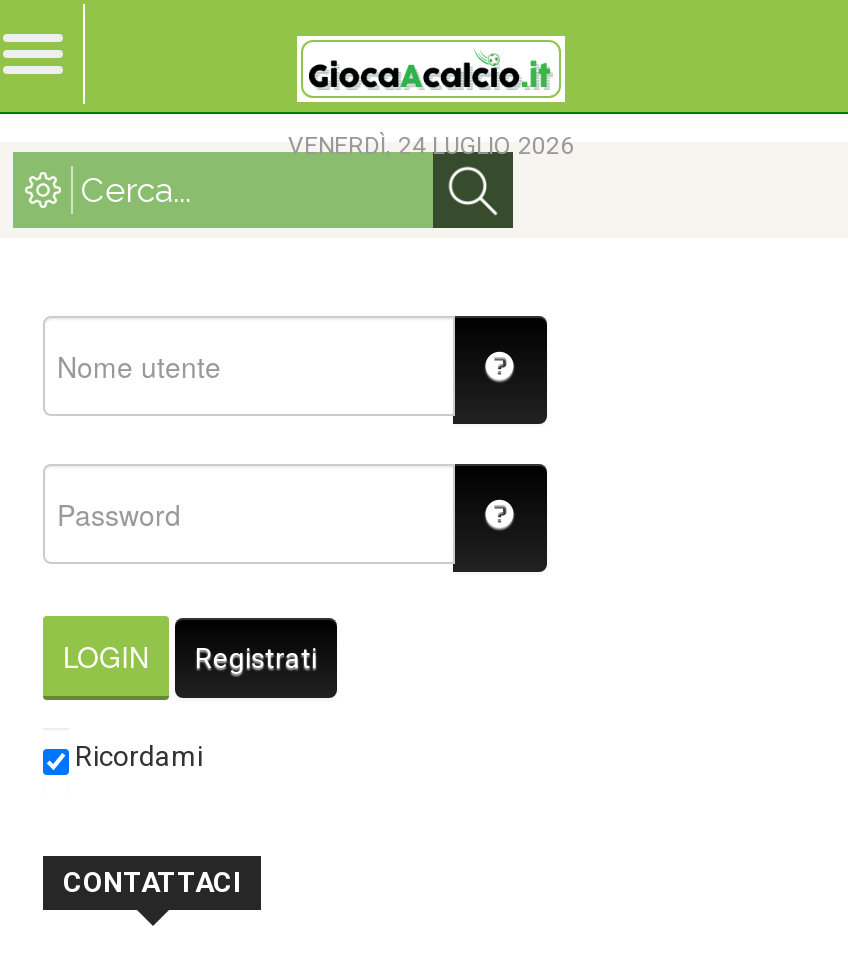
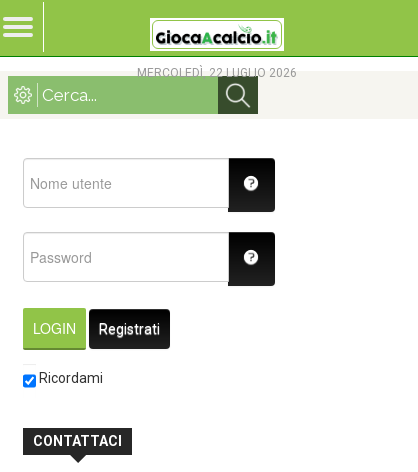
- VENERDÌ, 24 LUGLIO 2026
+ MERCOLEDÌ, 22 LUGLIO 2026
